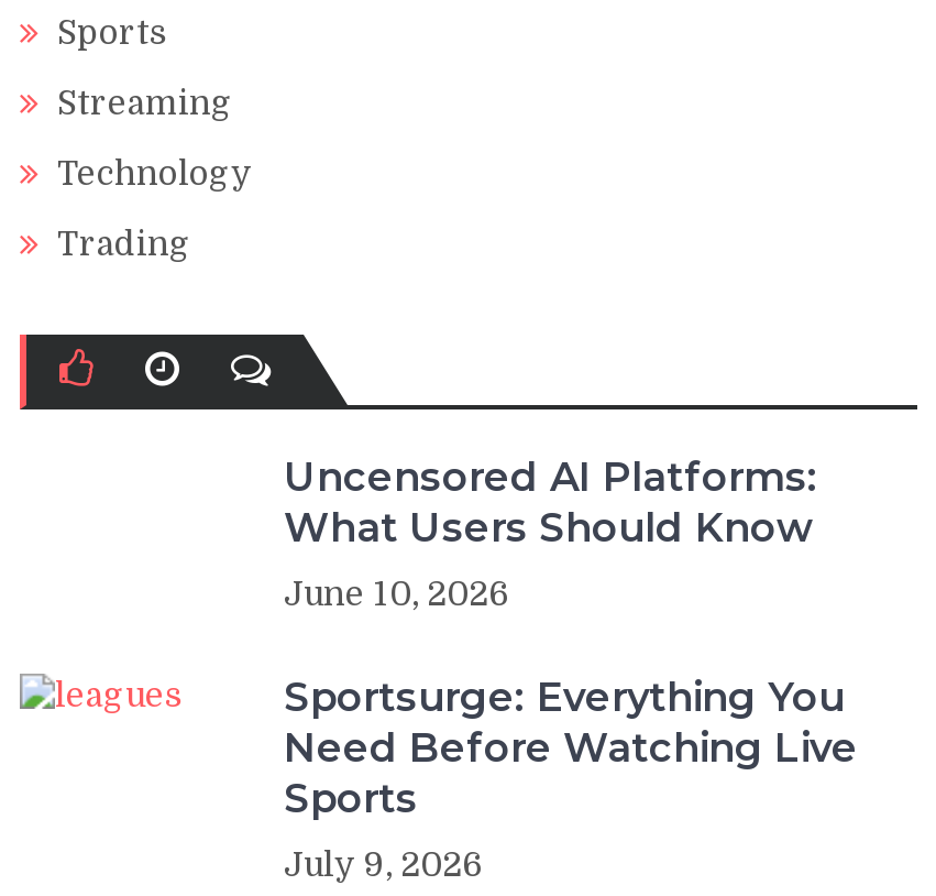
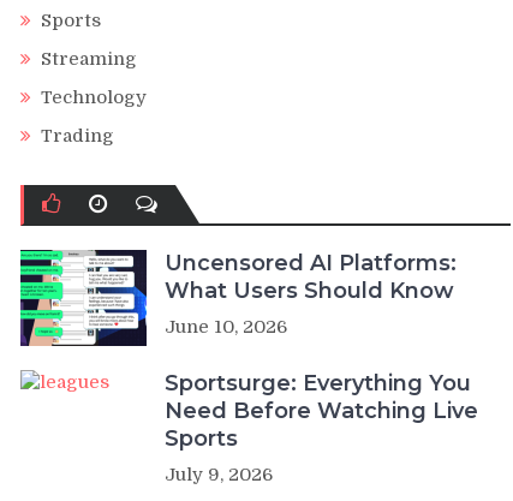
+ [image]
